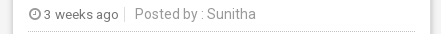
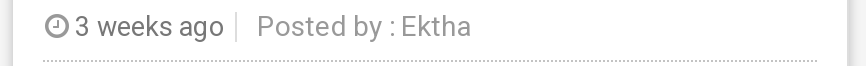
- Posted by: Sunitha
+ Posted by: Ektha
